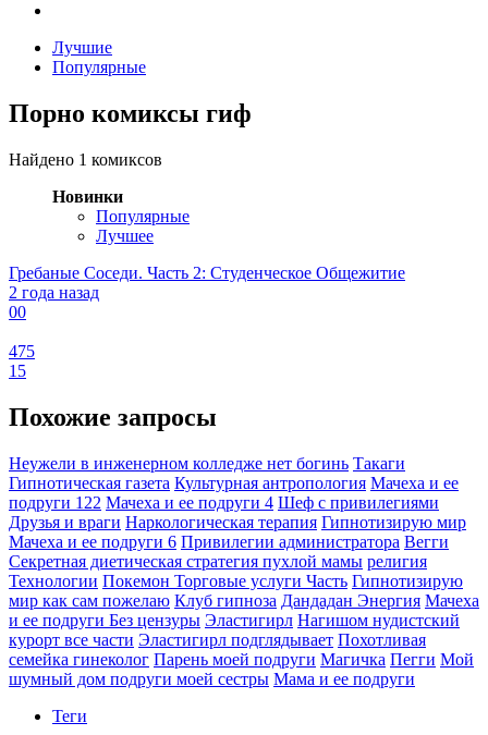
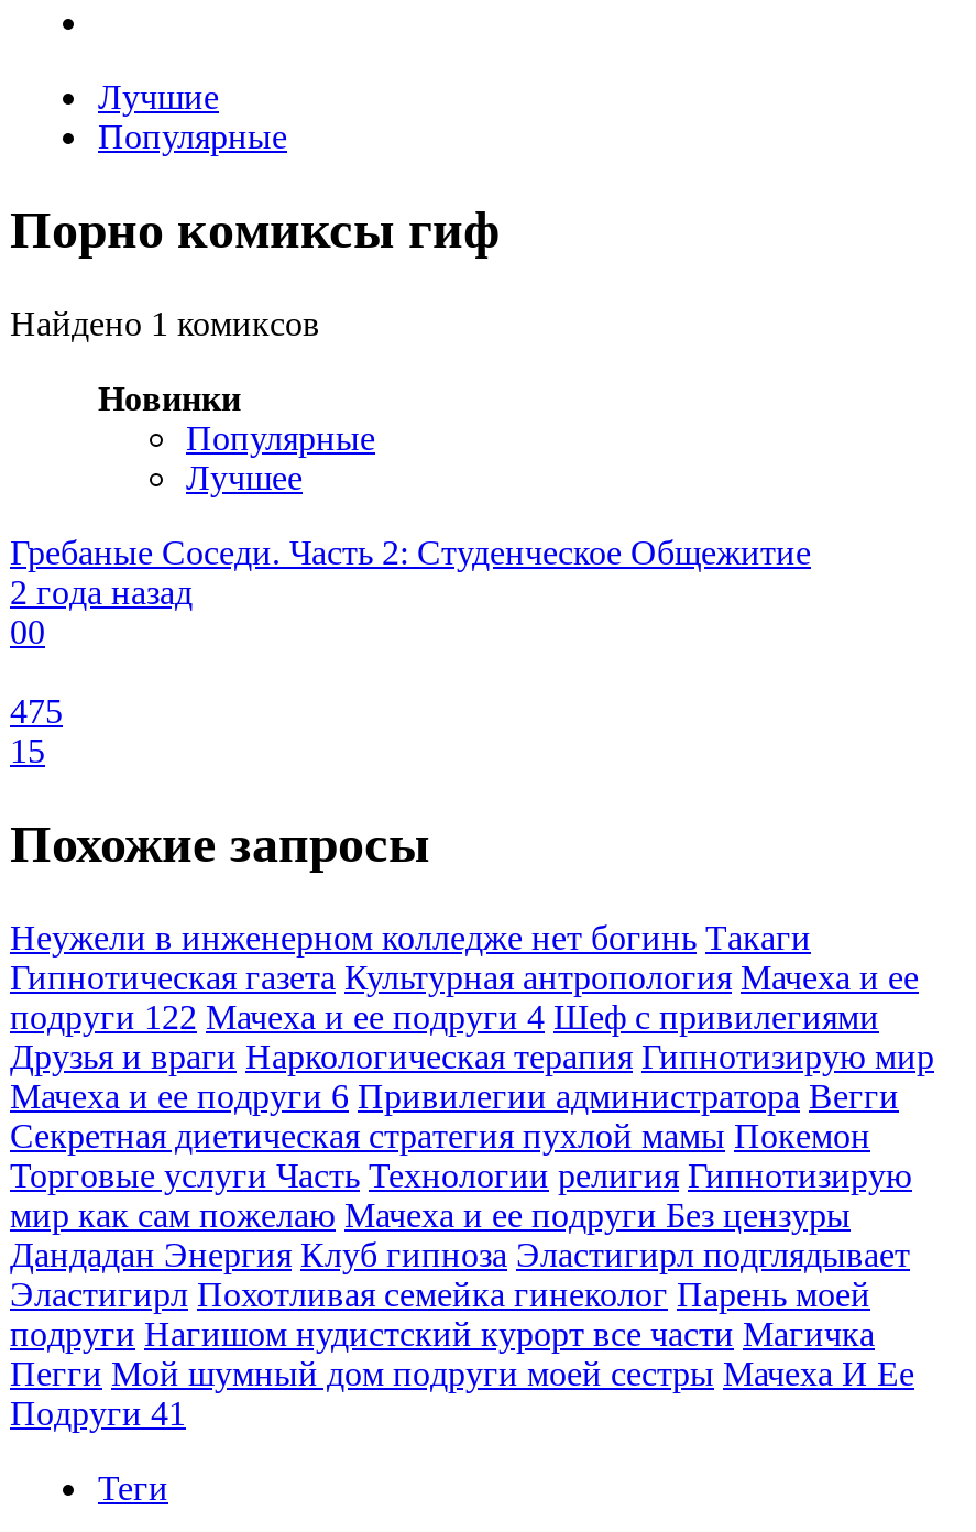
- Секретная диетическая стратегия пухлой мамы религия
- Технологии Покемон Торговые услуги Часть Гипнотизирую
- мир как сам пожелаю Клуб гипноза Дандадан Энергия Мачеха
- и ее подруги Без цензуры Эластигирл Нагишом нудистский
- курорт все части Эластигирл подглядывает Похотливая
- семейка гинеколог Парень моей подруги Магичка Пегги Мой
- шумный дом подруги моей сестры Мама и ее подруги
+ Секретная диетическая стратегия пухлой мамы Покемон
+ Торговые услуги Часть Технологии религия Гипнотизирую
+ мир как сам пожелаю Мачеха и ее подруги Без цензуры
+ Дандадан Энергия Клуб гипноза Эластигирл подглядывает
+ Эластигирл Похотливая семейка гинеколог Парень моей
+ подруги Нагишом нудистский курорт все части Магичка
+ Пегги Мой шумный дом подруги моей сестры Мачеха И Ее
+ Подруги 41
